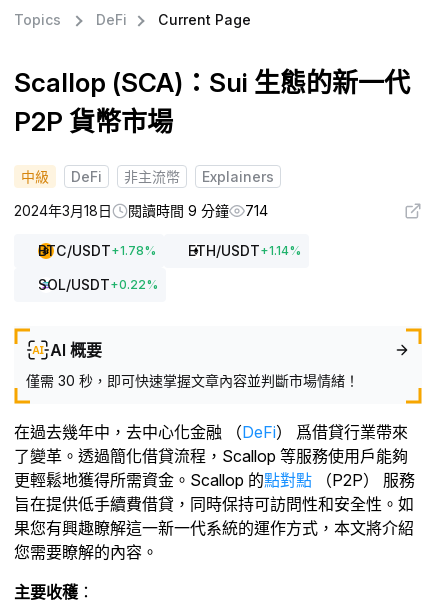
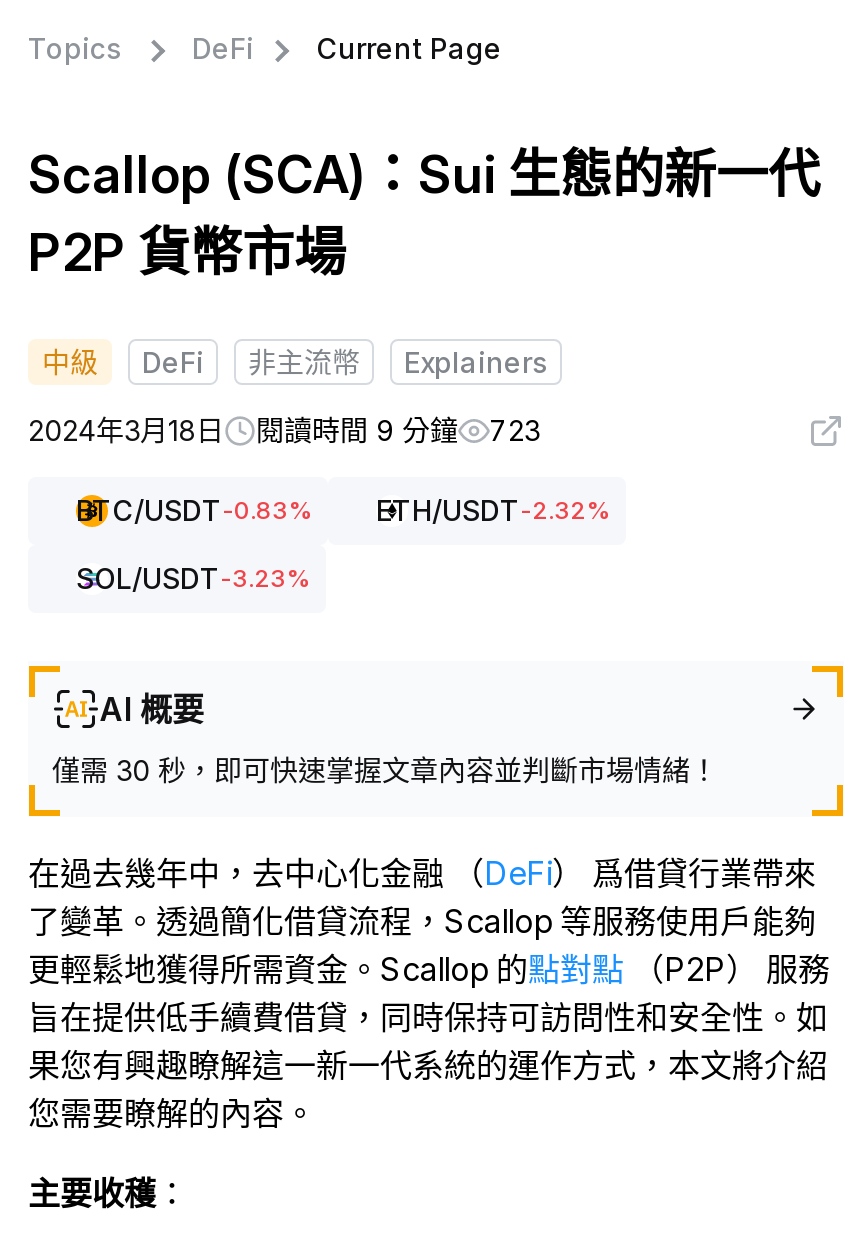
- 2024年3月18日 閱讀時間 9 分鐘 714
+ 2024年3月18日 閱讀時間 9 分鐘 723

- BTC/USDT + 1.78%
- ETH/USDT + 1.14%
+ BTC/USDT-0.83%
+ ETH/USDT-2.32%

- SOL/USDT + 0.22%
+ SOL/USDT-3.23%
